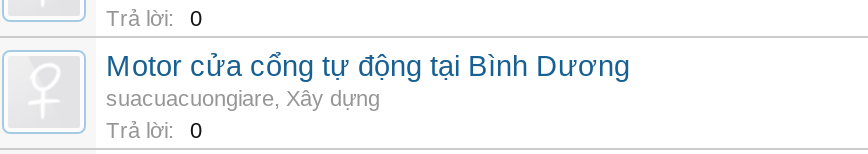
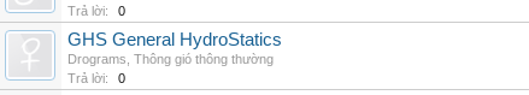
- Motor cửa cổng tự động tại Bình Dương
- suacuacuongiare, Xây dựng
+ GHS General HydroStatics
+ Drograms, Thông gió thông thường
